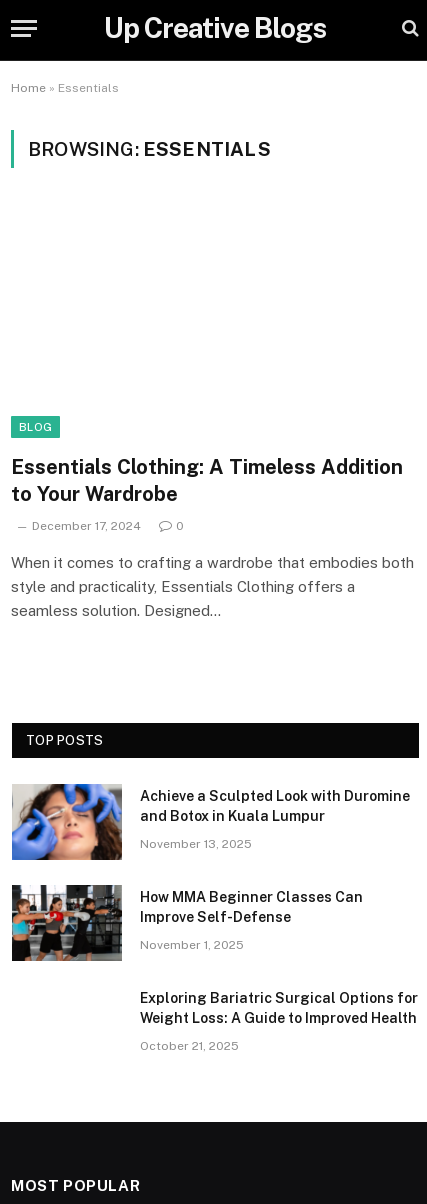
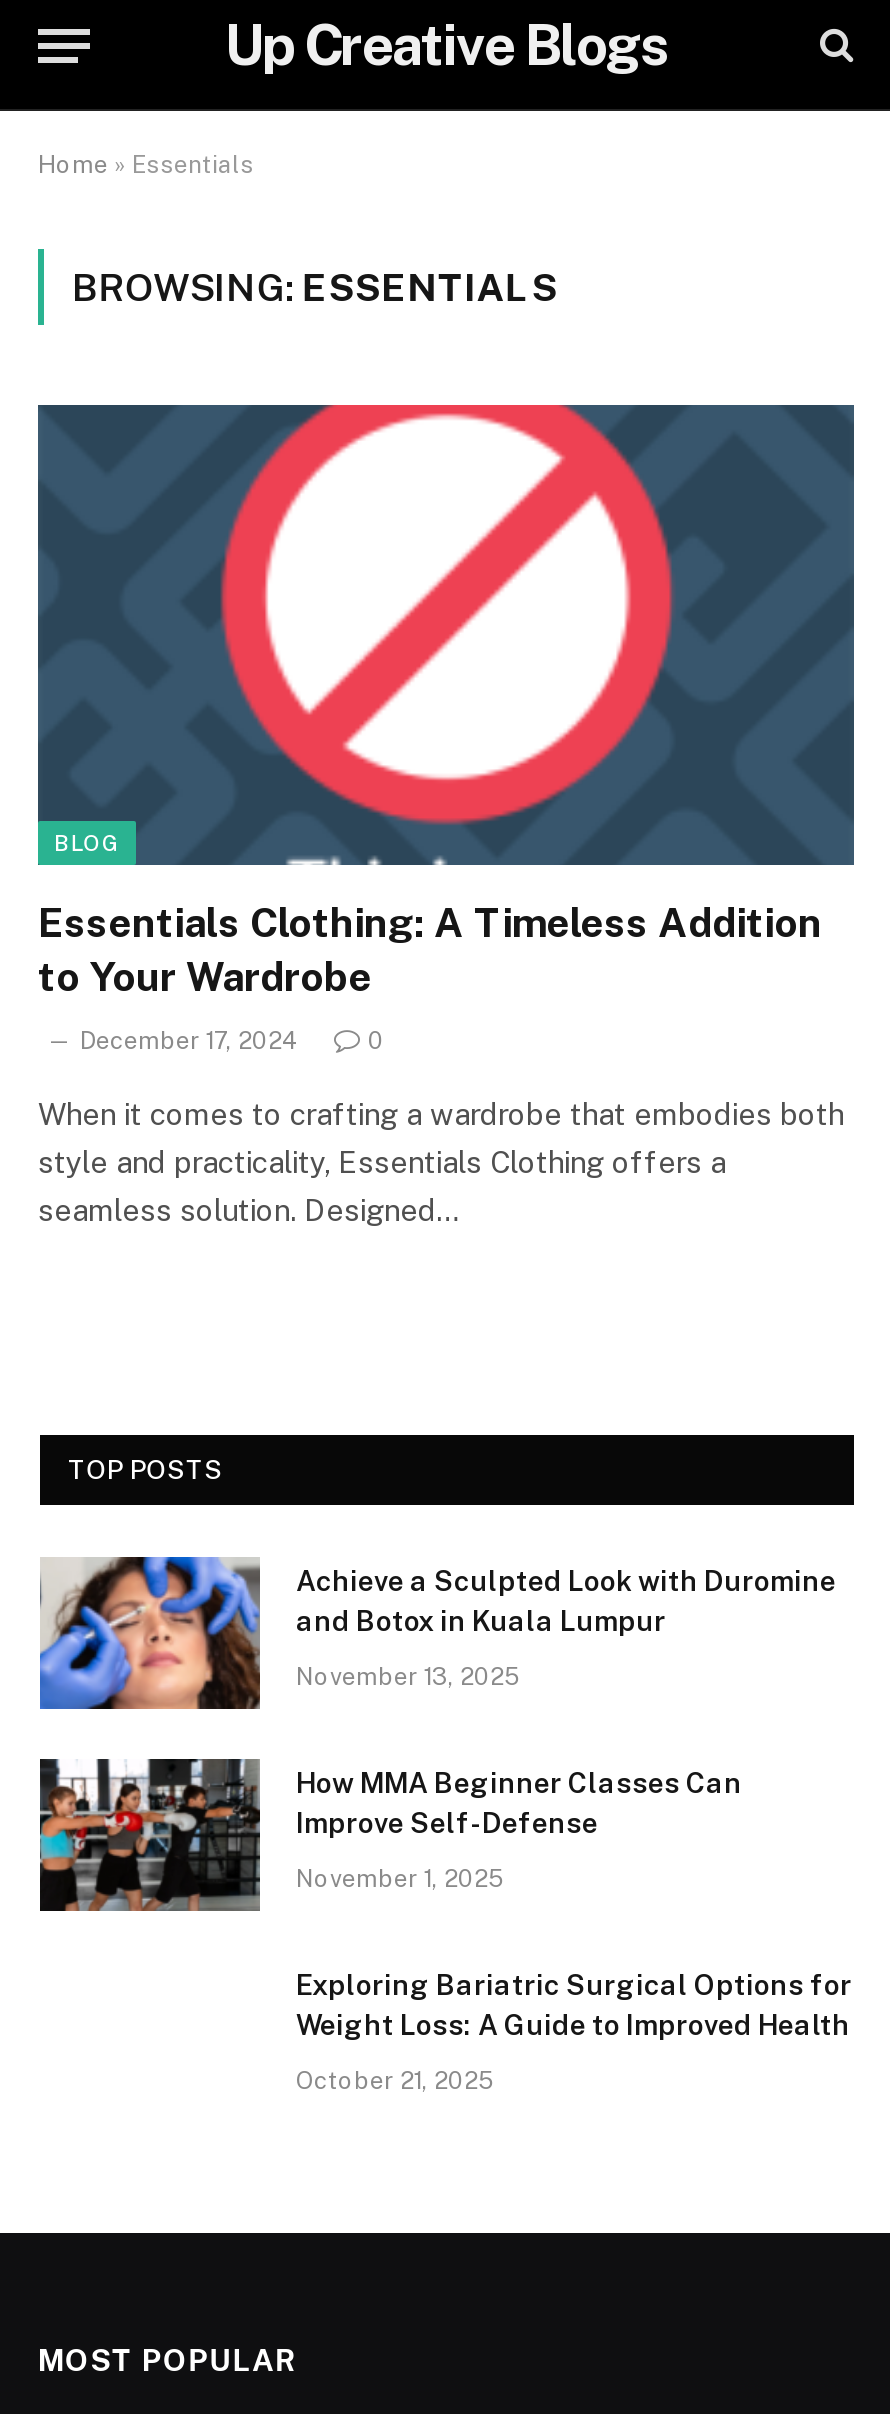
+ [image]
